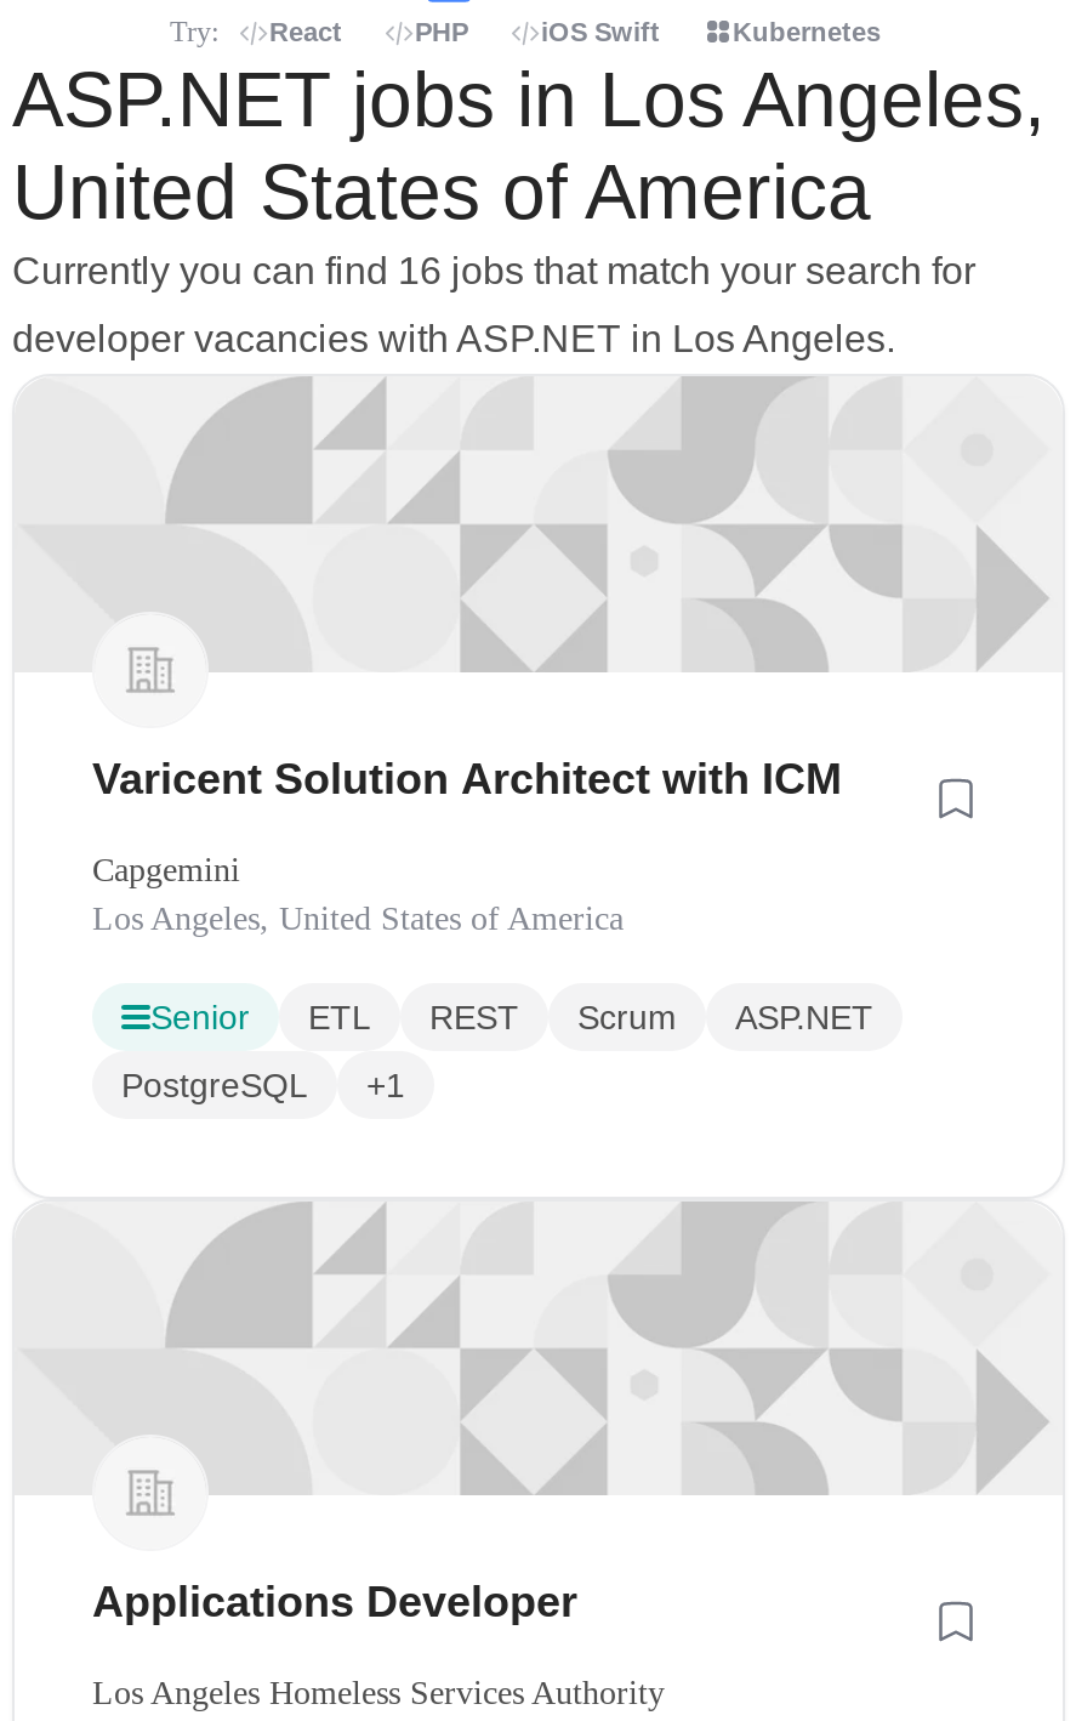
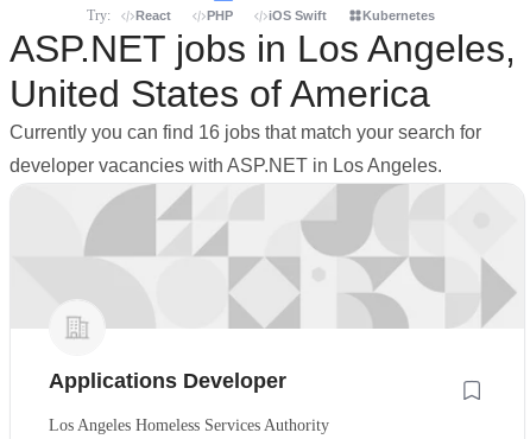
- Varicent Solution Architect with ICM
- Capgemini
- Los Angeles, United States of America
- Senior
- ETL
- REST
- Scrum
- ASP.NET
- PostgreSQL
- +1
